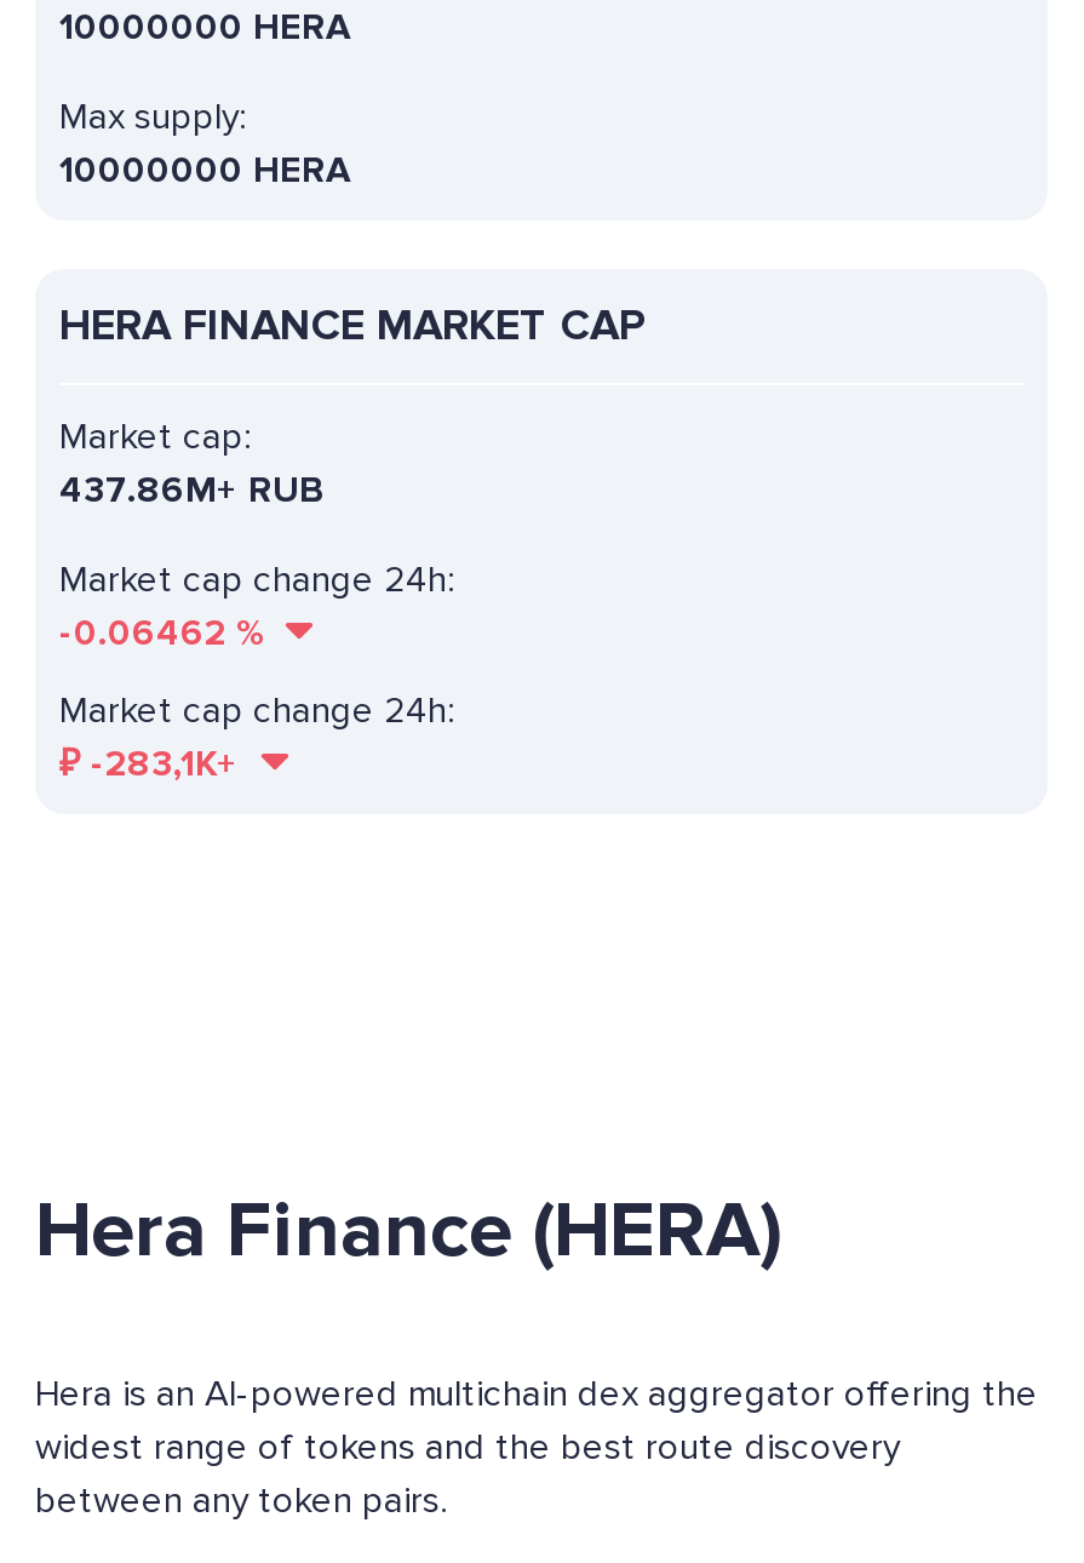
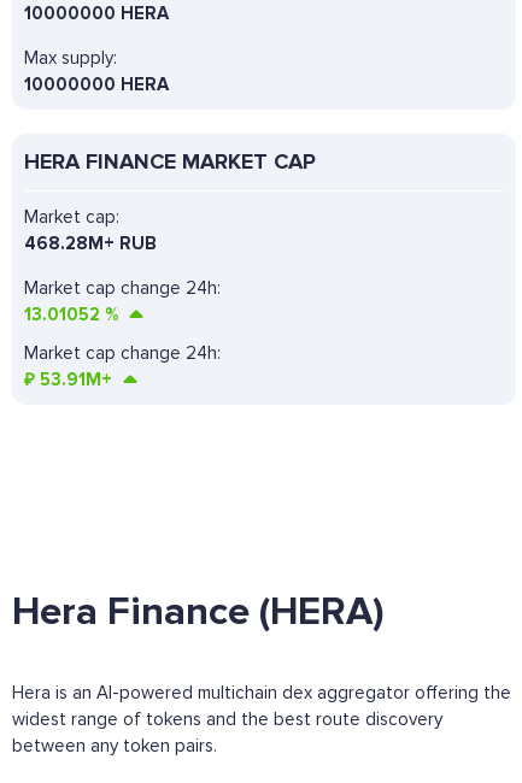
- 437.86M+ RUB
+ 468.28M+ RUB

- -0.06462%
+ 13.01052%

- ₽ -283,1K+
+ ₽ 53.91M+
